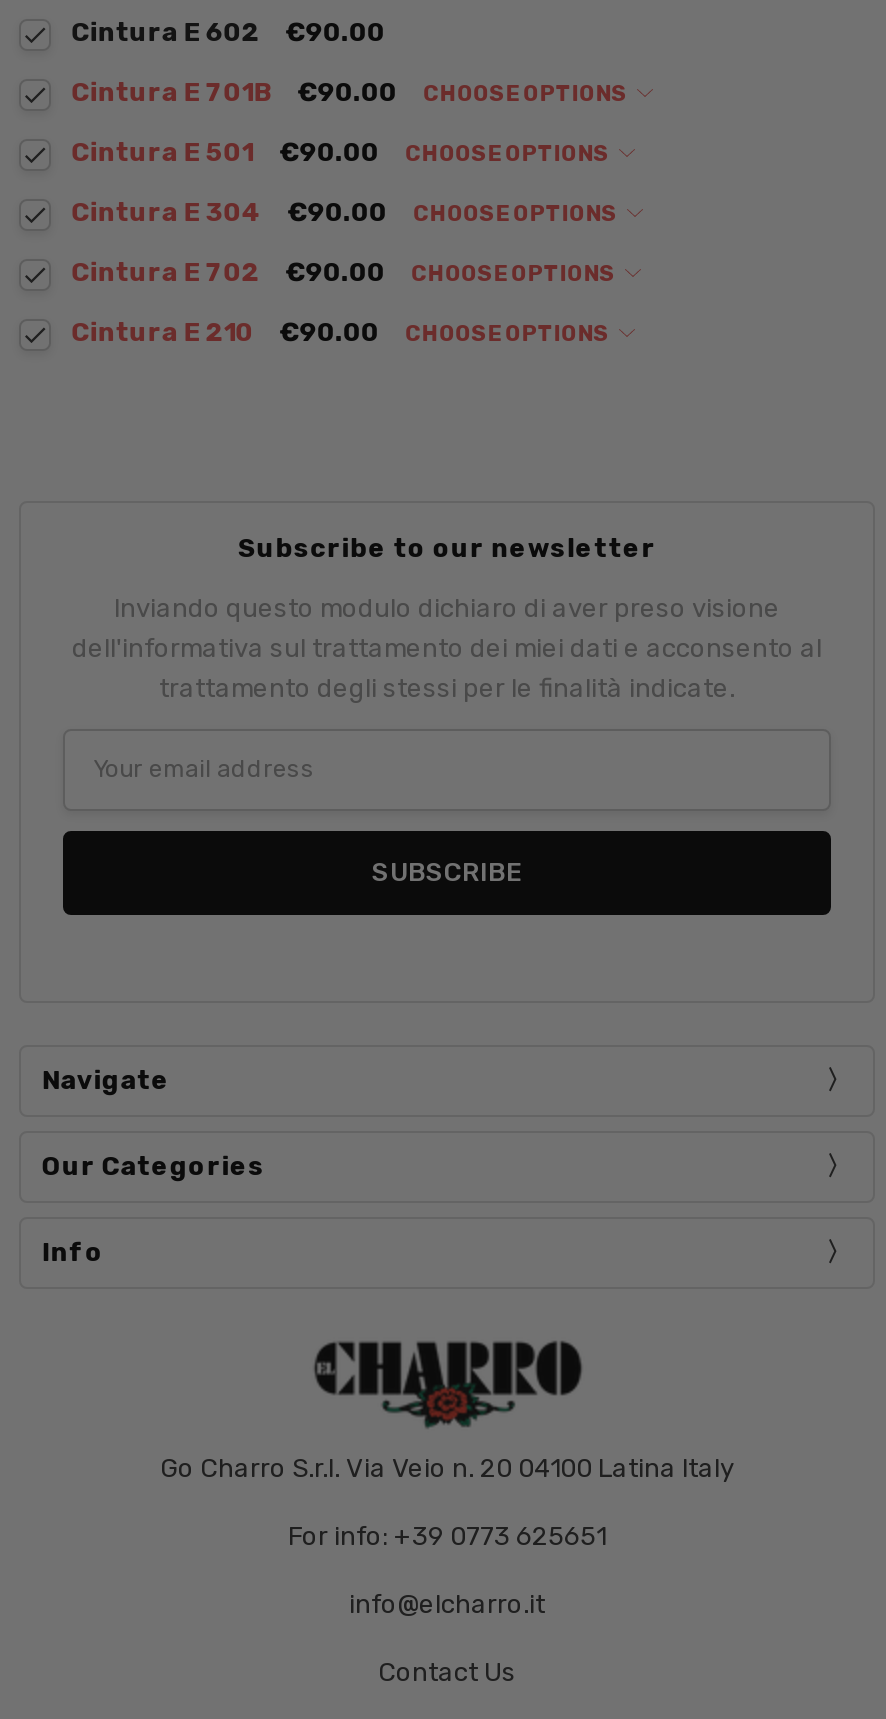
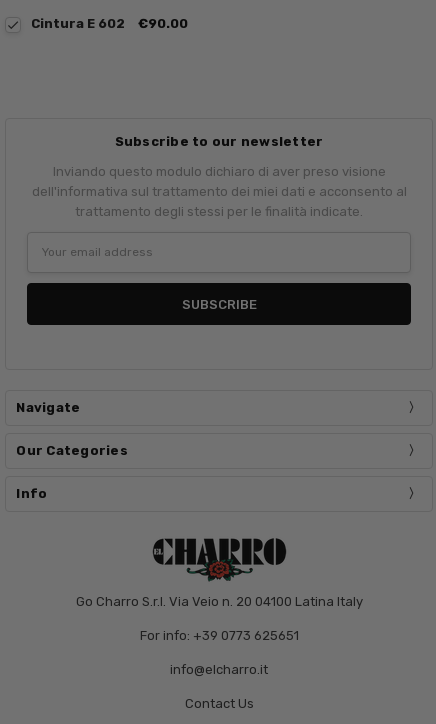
- Cintura E 701B
- €90.00
- CHOOSE OPTIONS
- Cintura E 501
- €90.00
- CHOOSE OPTIONS
- Cintura E 304
- €90.00
- CHOOSE OPTIONS
- Cintura E 702
- €90.00
- CHOOSE OPTIONS
- Cintura E 210
- €90.00
- CHOOSE OPTIONS
